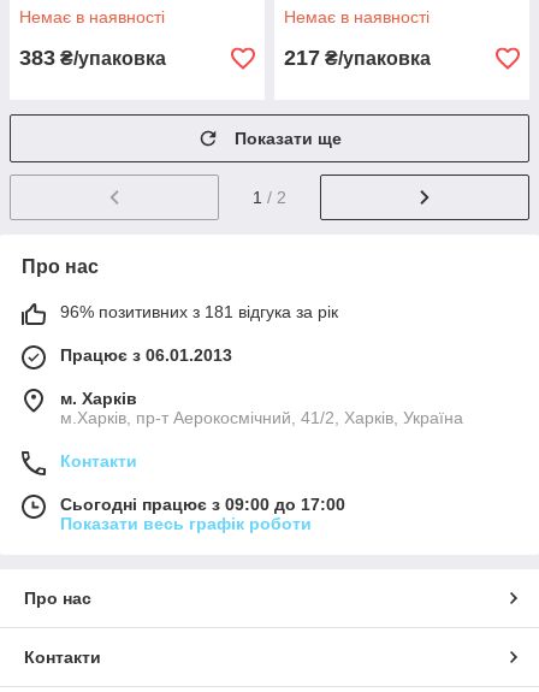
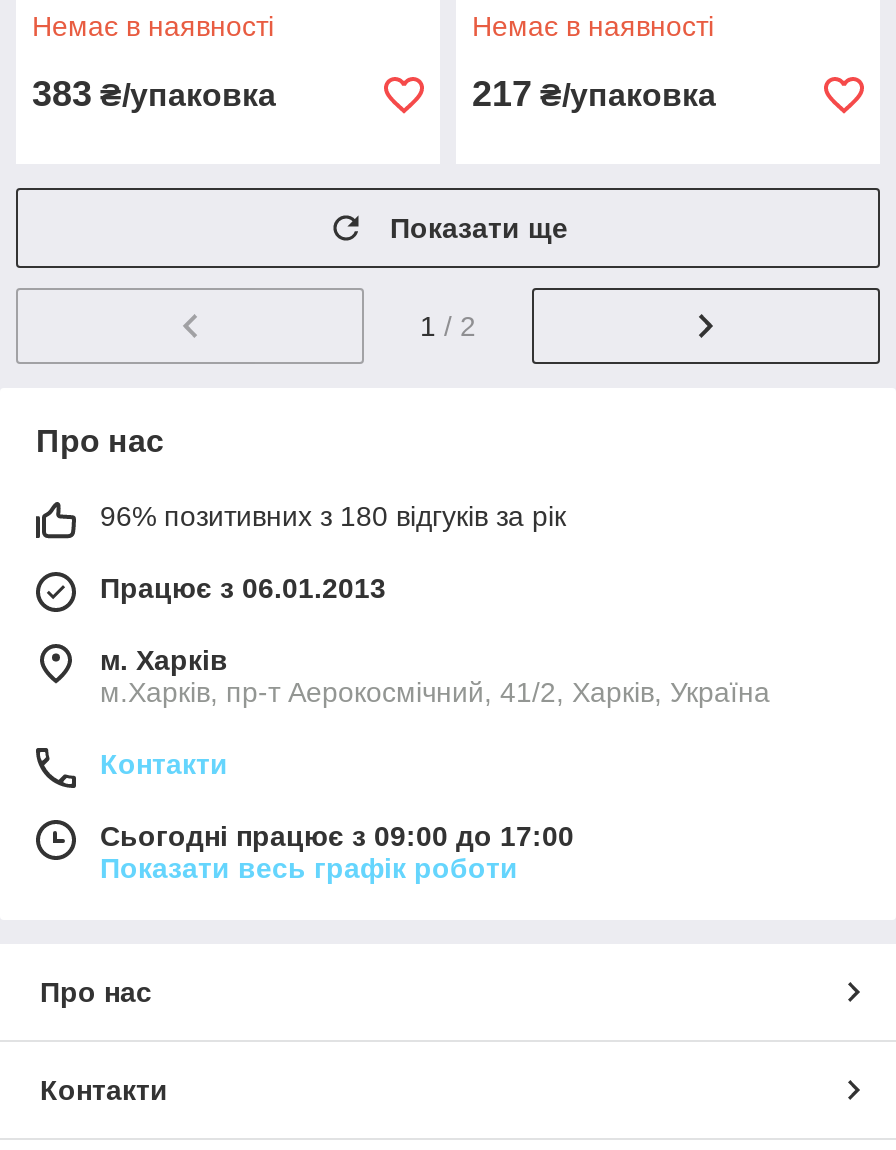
- 96% позитивних з 181 відгука за рік
+ 96% позитивних з 180 відгуків за рік
